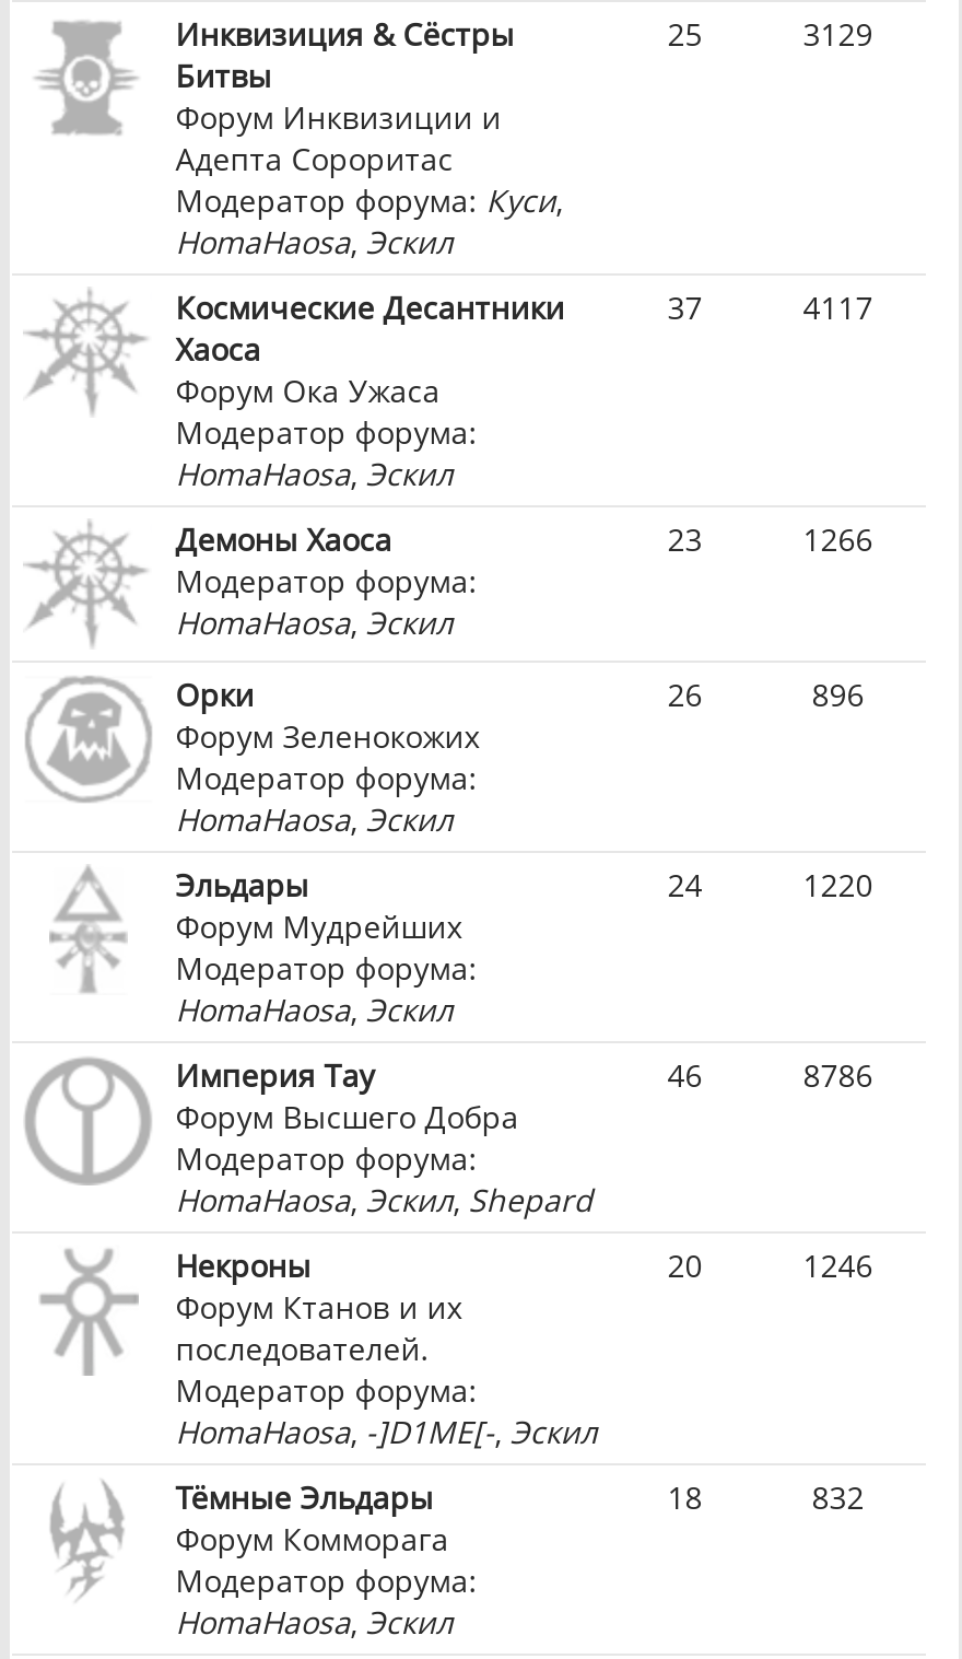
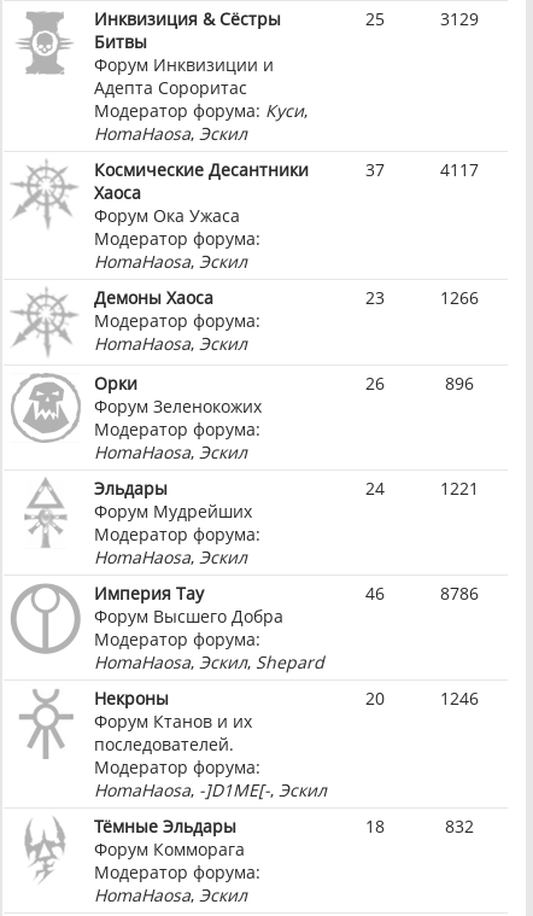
- 1220
+ 1221
